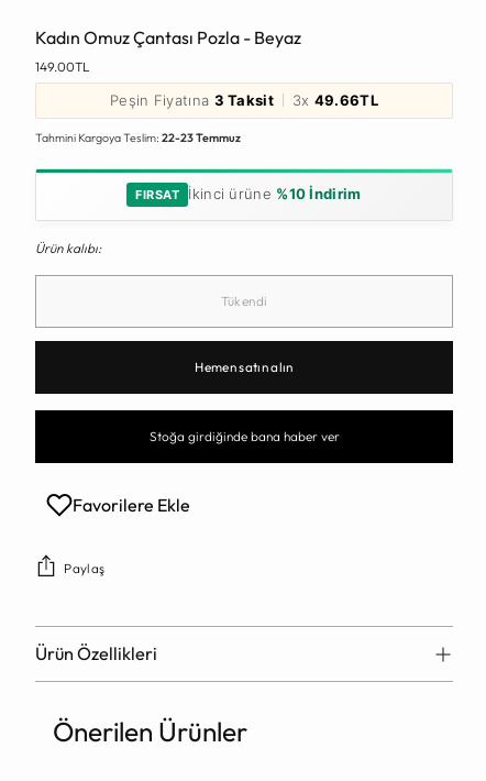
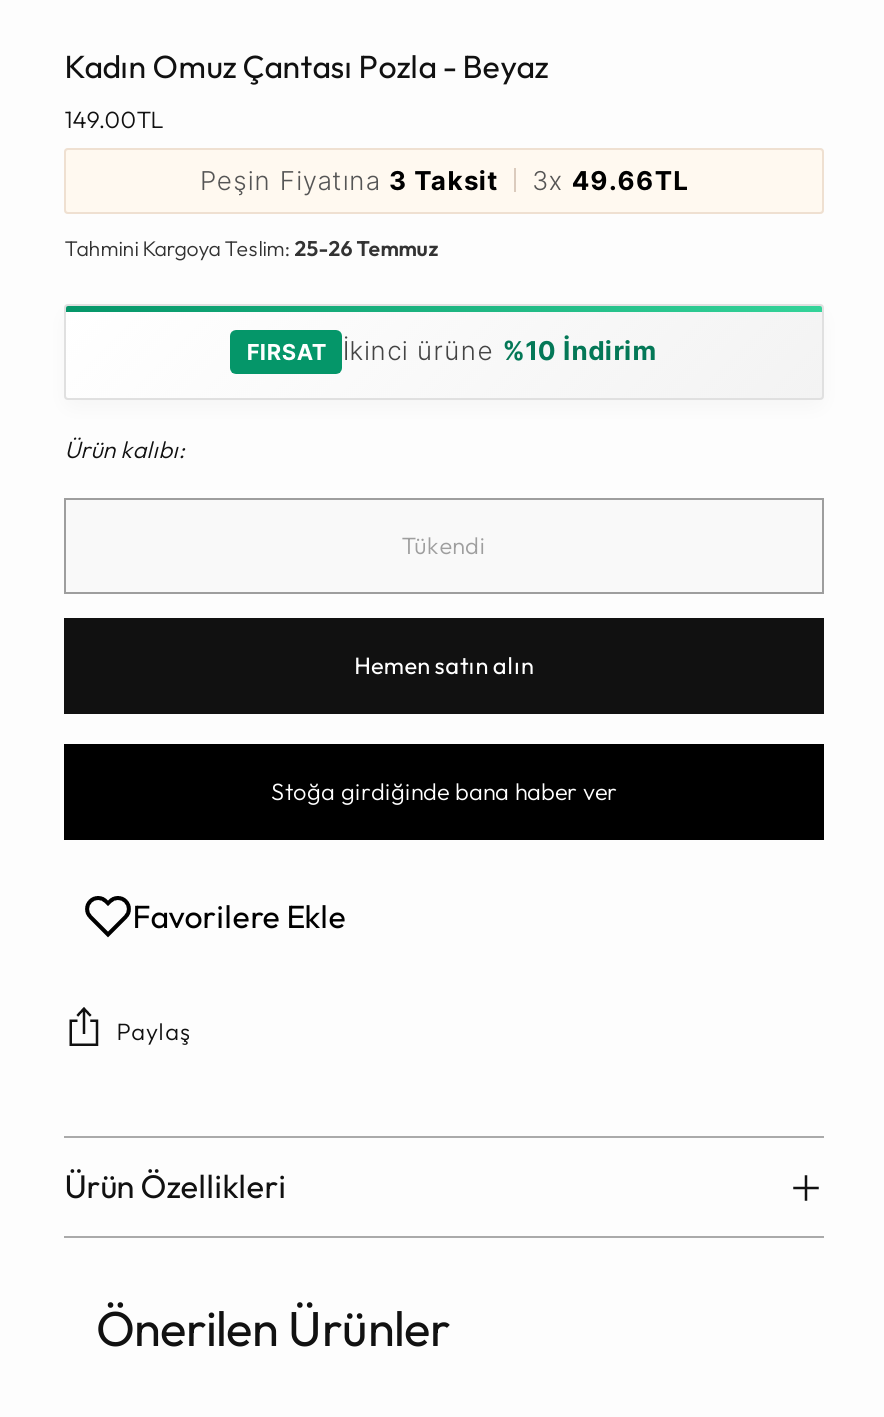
- Tahmini Kargoya Teslim: 22-23 Temmuz
+ Tahmini Kargoya Teslim: 25-26 Temmuz
